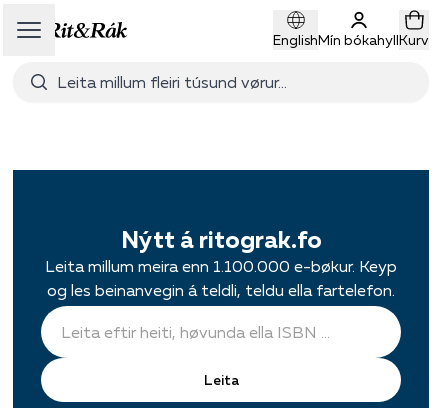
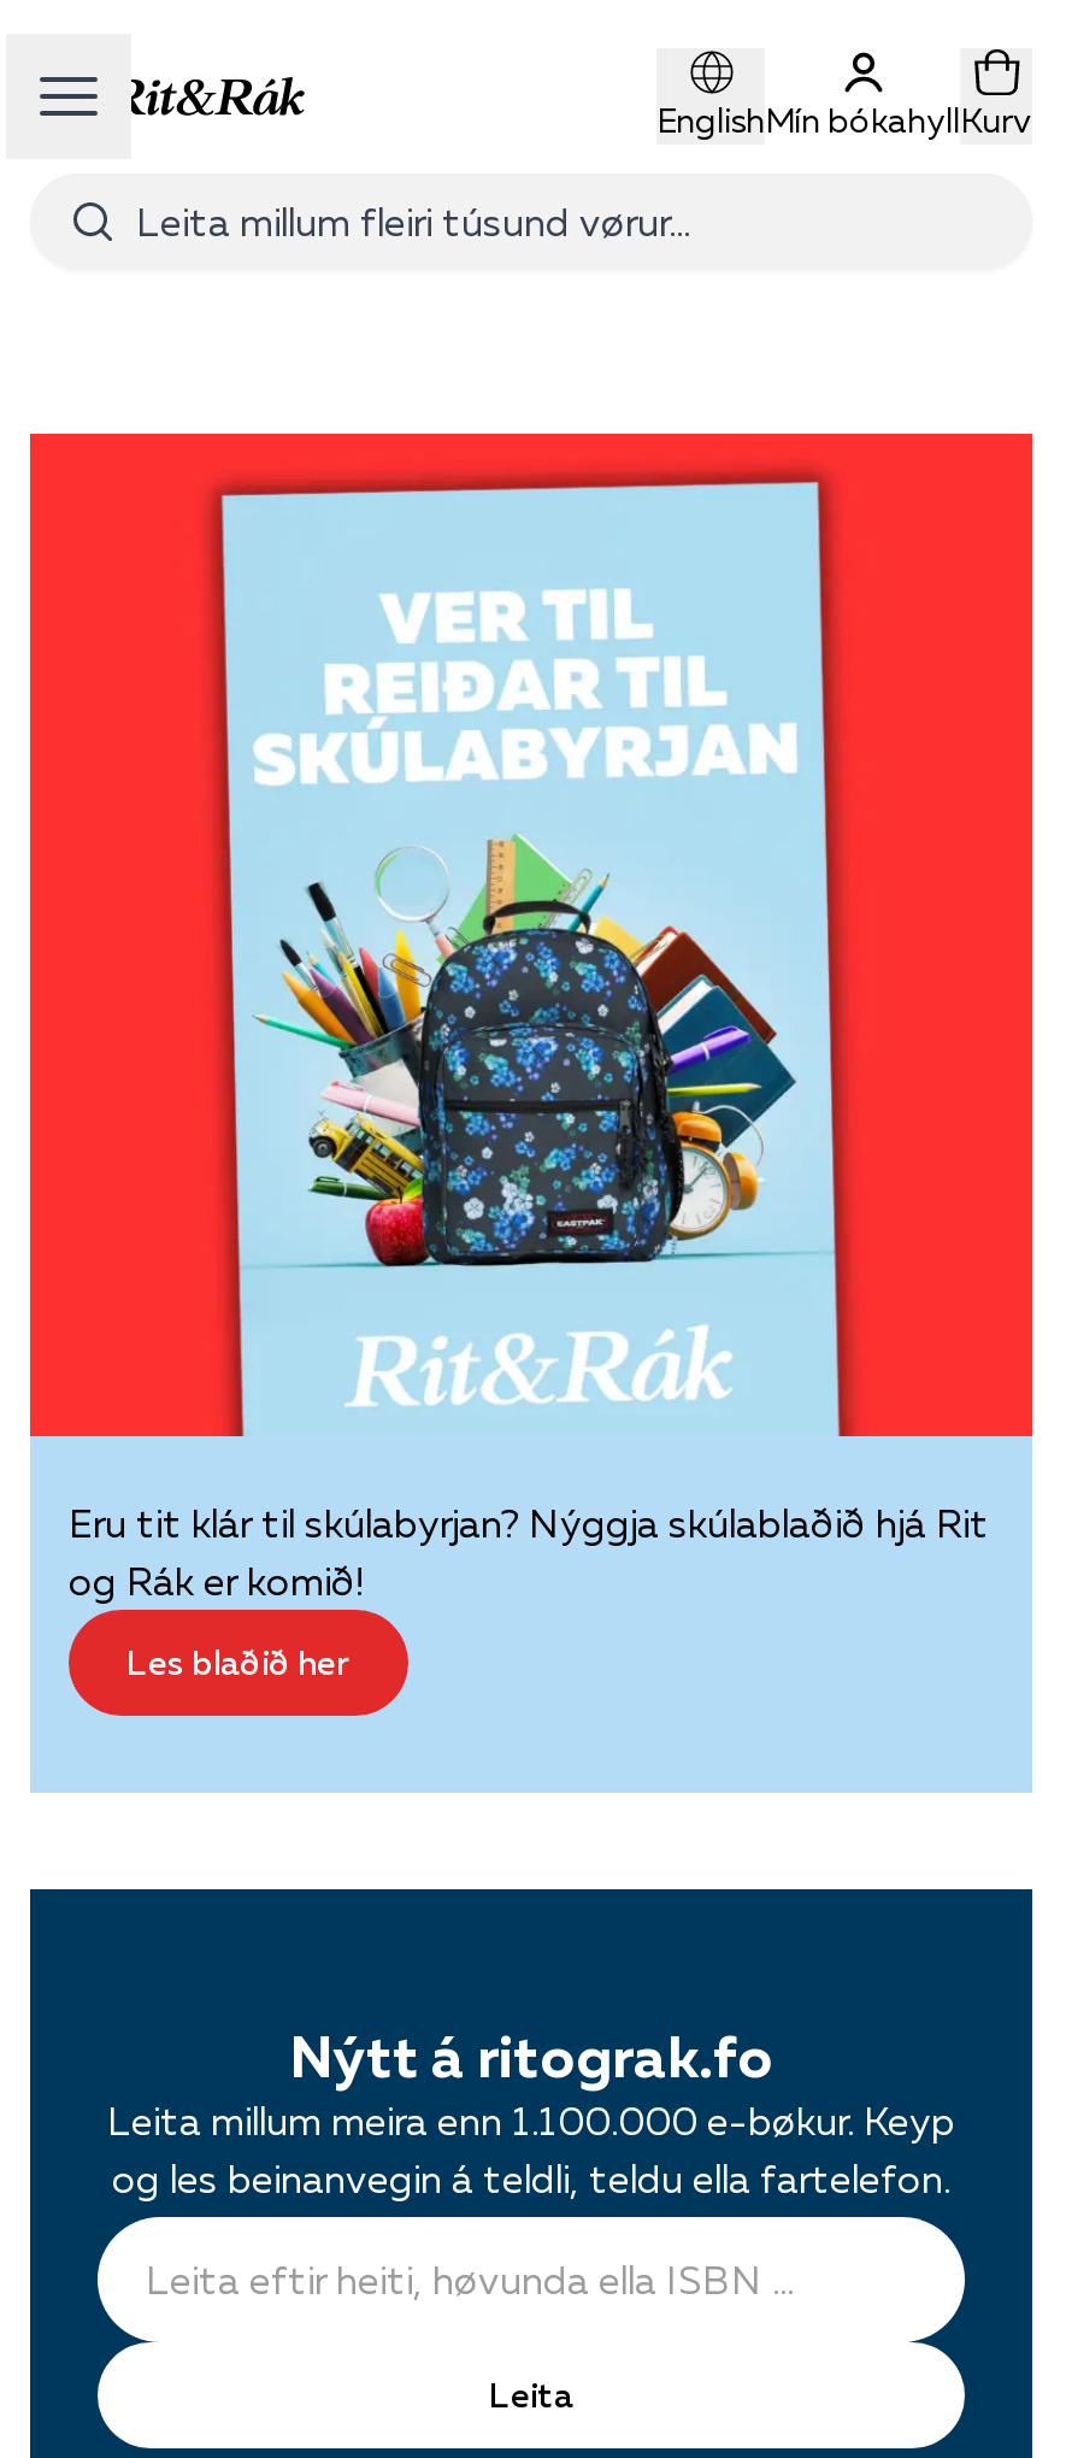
+ [image]
+ Eru tit klár til skúlabyrjan? Nýggja skúlablaðið hjá Rit
+ og Rák er komið!
+ Les blaðið her
